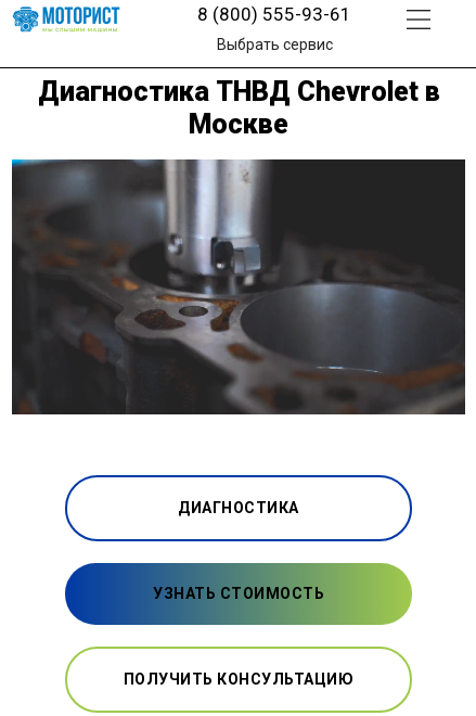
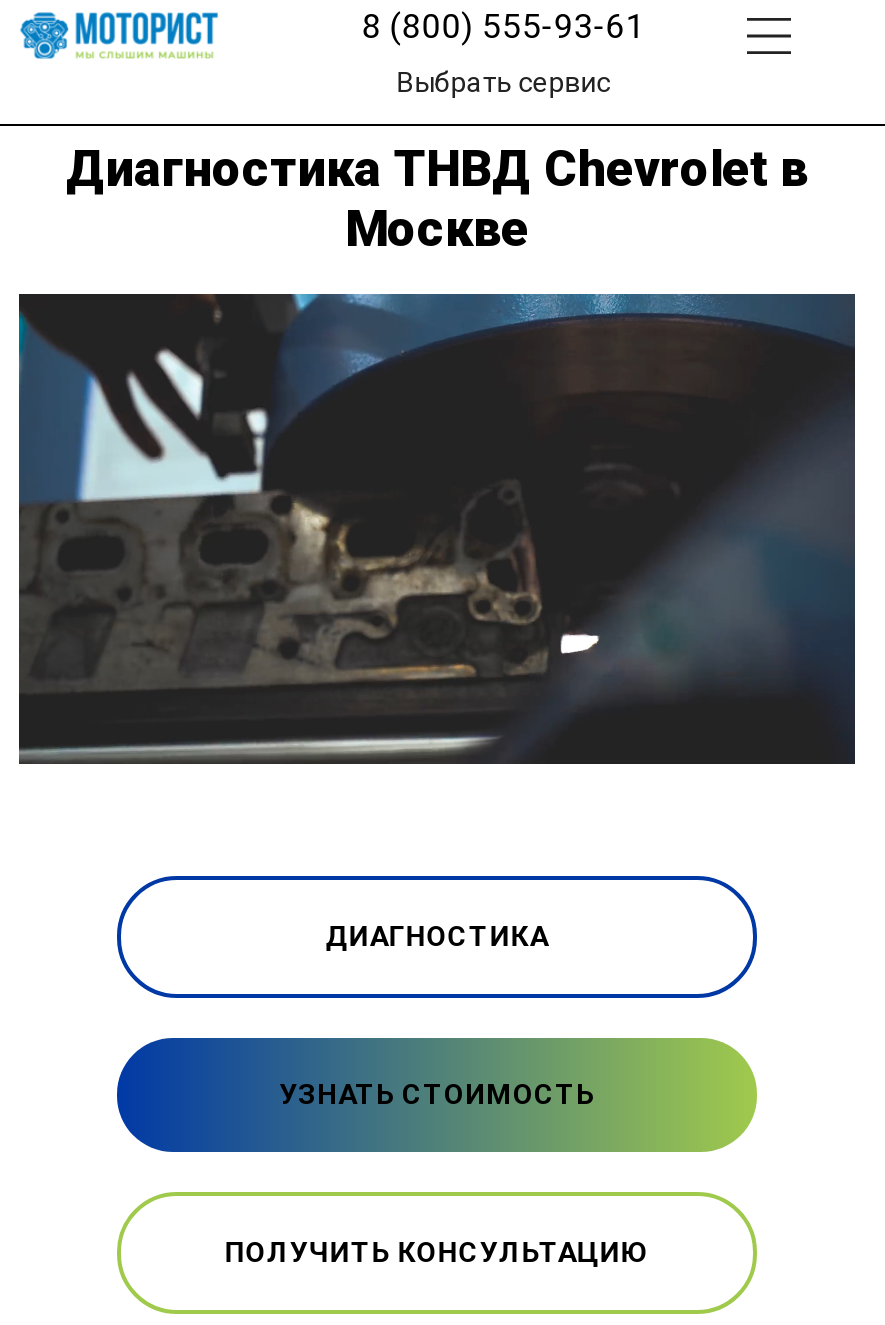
- [image]
+ [image]
